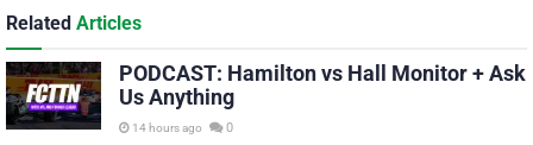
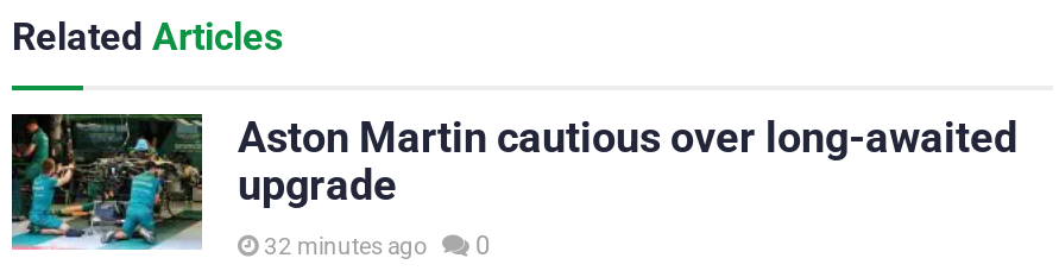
- [image]
- PODCAST: Hamilton vs Hall Monitor + Ask
- Us Anything
+ [image]
+ Aston Martin cautious over long-awaited
+ upgrade

- 14 hours ago 0
+ 32 minutes ago 0
